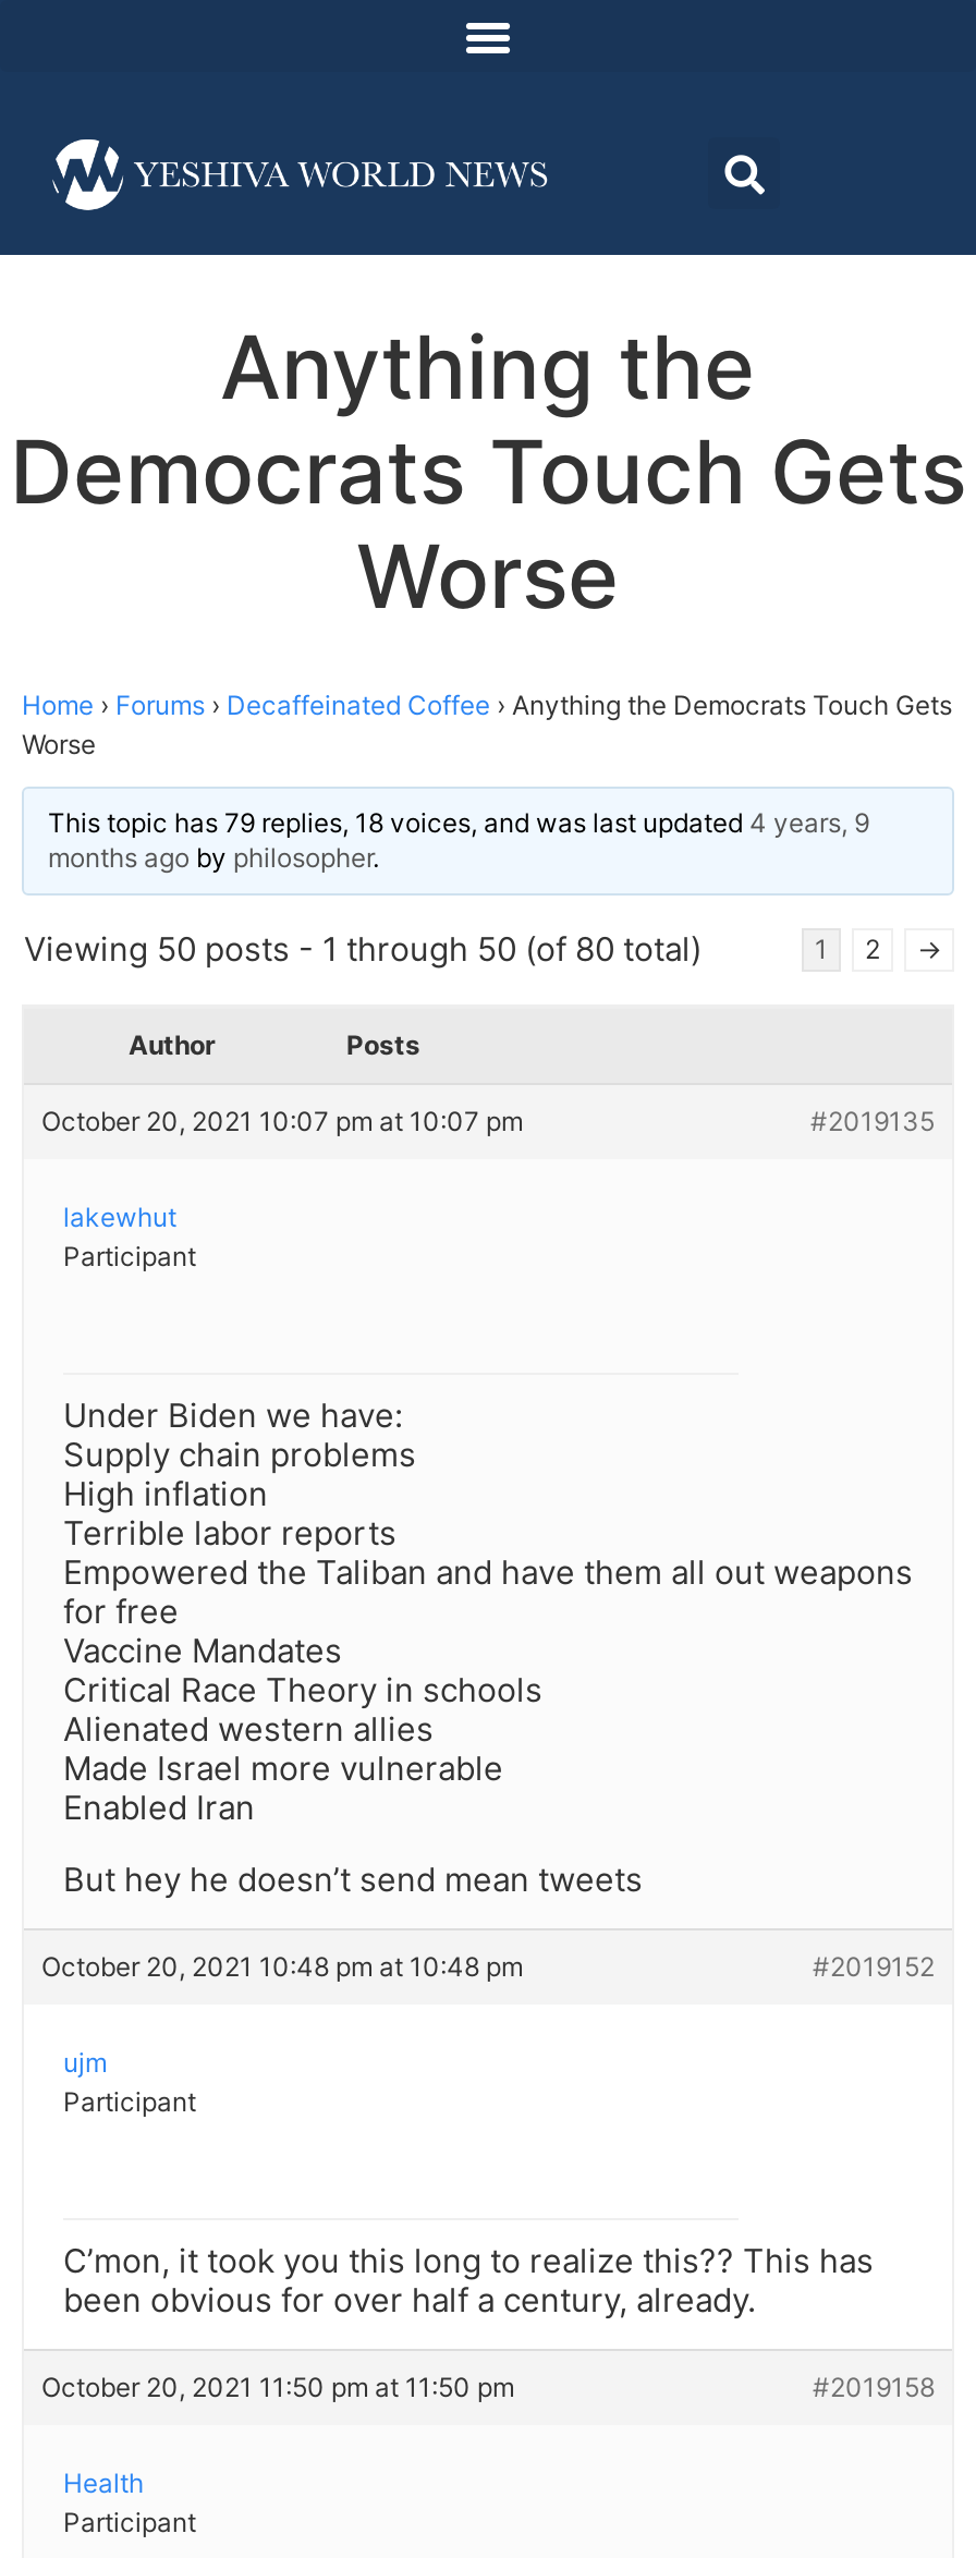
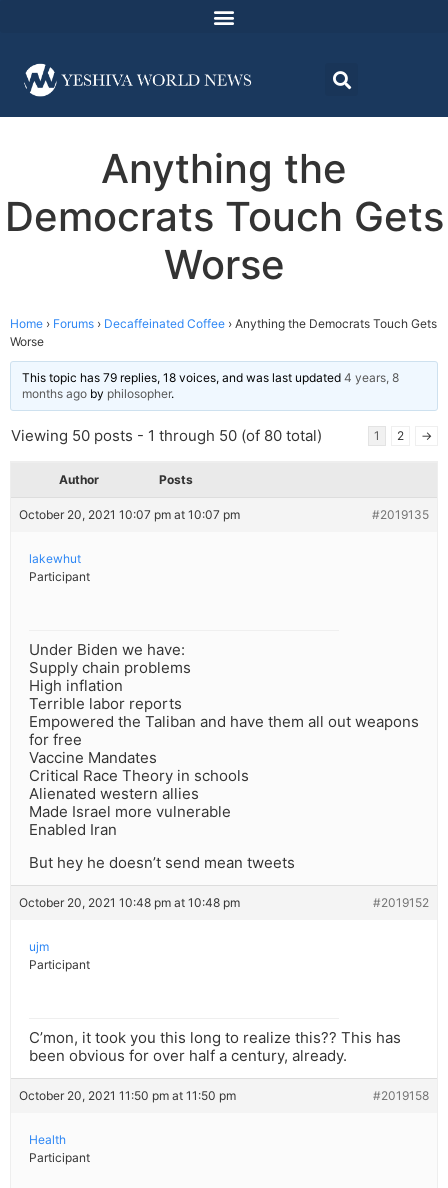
- This topic has 79 replies, 18 voices, and was last updated 4 years, 9
+ This topic has 79 replies, 18 voices, and was last updated 4 years, 8
